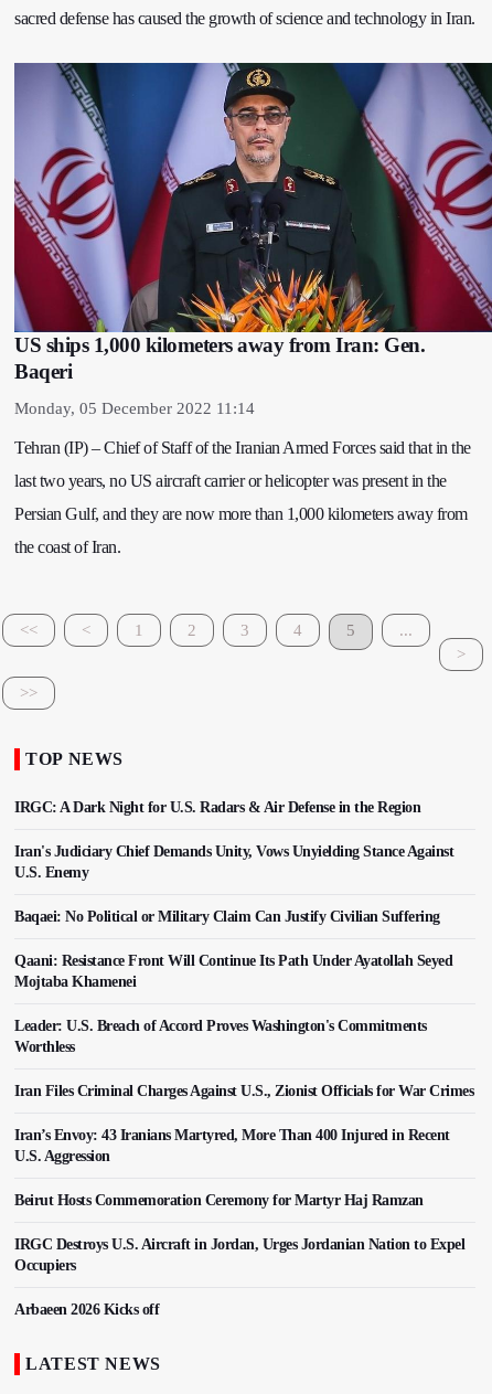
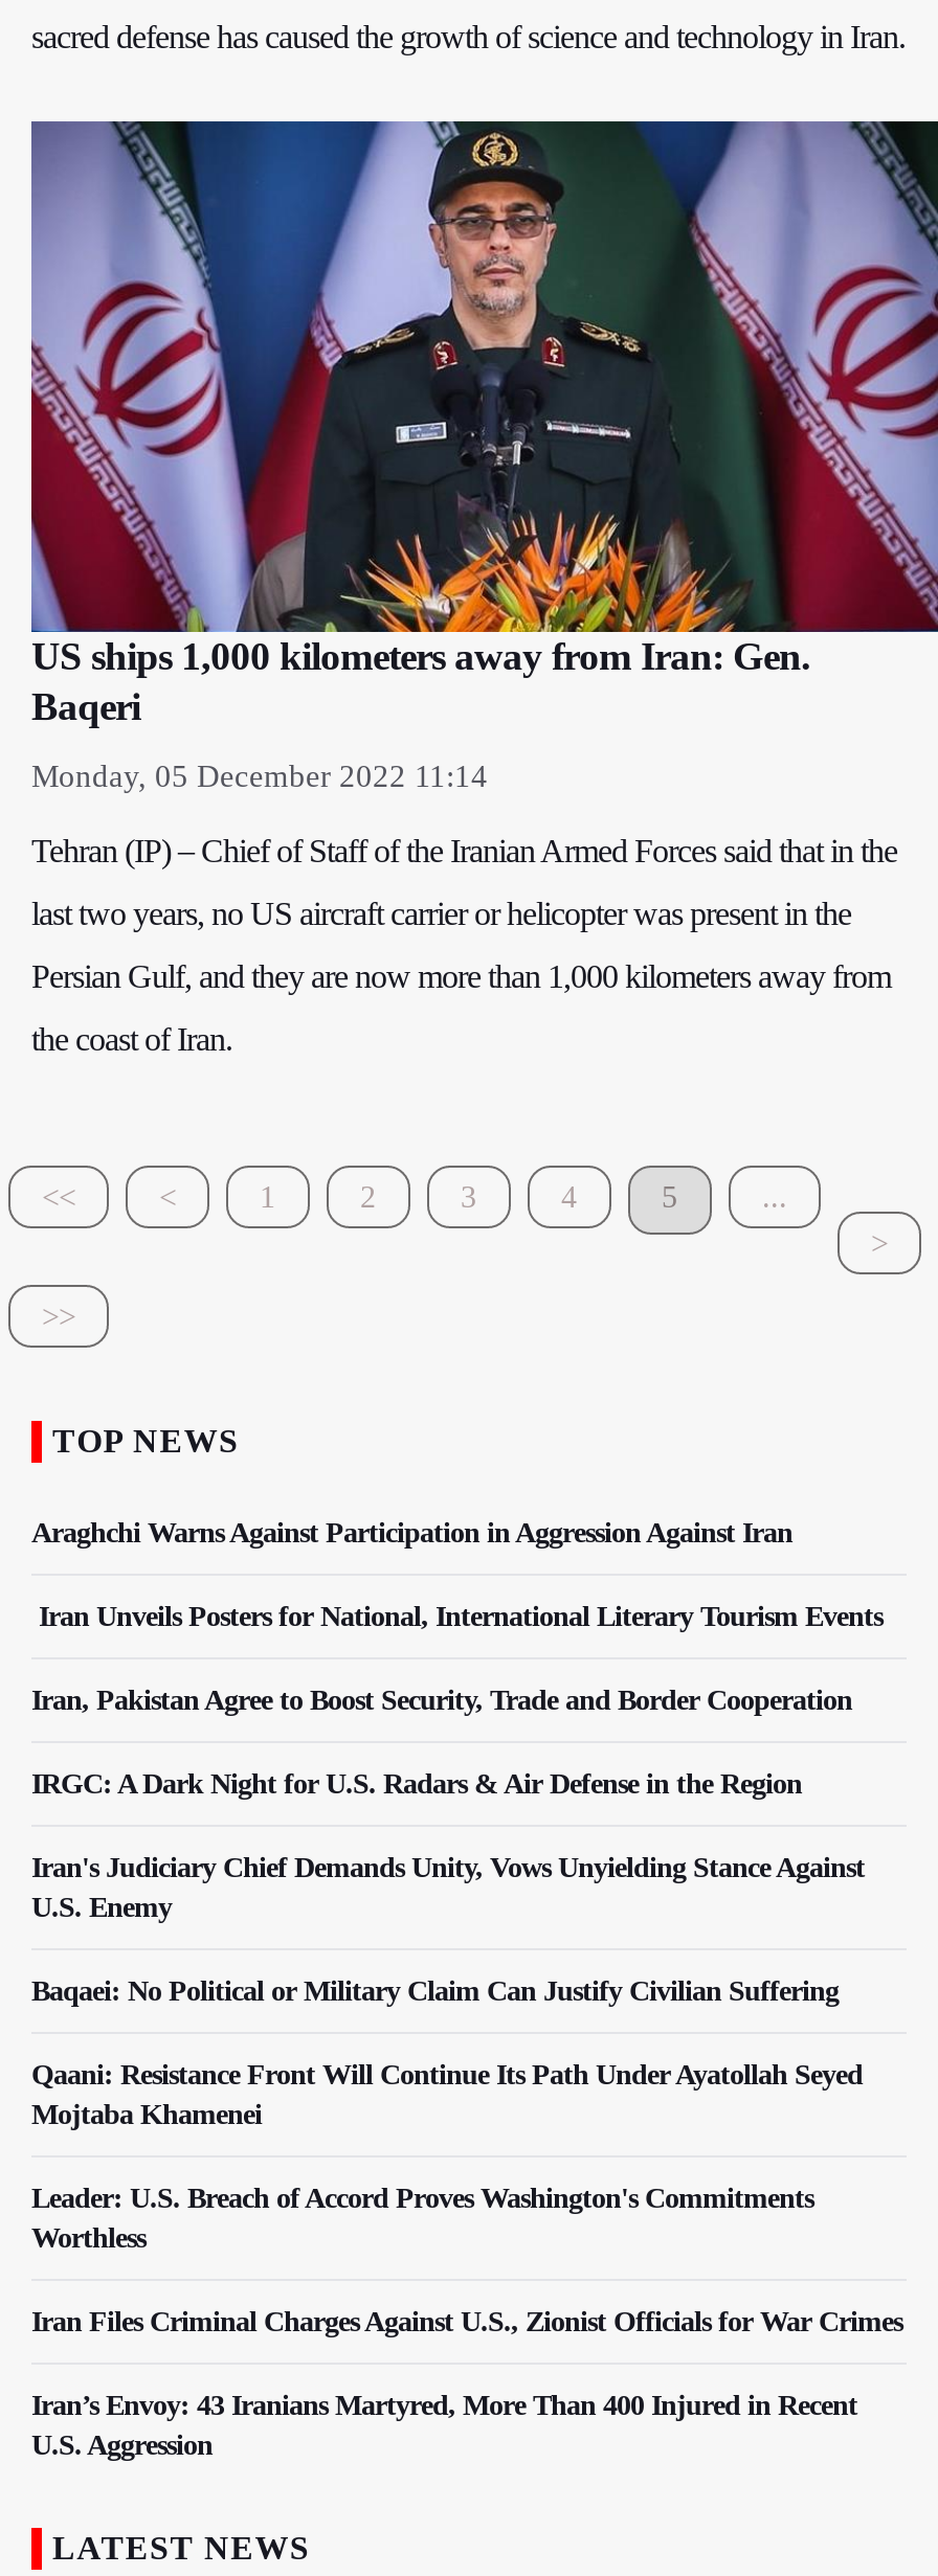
+ Araghchi Warns Against Participation in Aggression Against Iran
+ Iran Unveils Posters for National, International Literary Tourism Events
+ Iran, Pakistan Agree to Boost Security, Trade and Border Cooperation

moved down: IRGC: A Dark Night for U.S. Radars & Air Defense in the Region | Iran's Judiciary Chief Demands Unity, Vows Unyielding Stance Against | U.S. Enemy | ... | Iran’s Envoy: 43 Iranians Martyred, More Than 400 Injured in Recent | U.S. Aggression

- Beirut Hosts Commemoration Ceremony for Martyr Haj Ramzan
- IRGC Destroys U.S. Aircraft in Jordan, Urges Jordanian Nation to Expel
- Occupiers
- Arbaeen 2026 Kicks off
